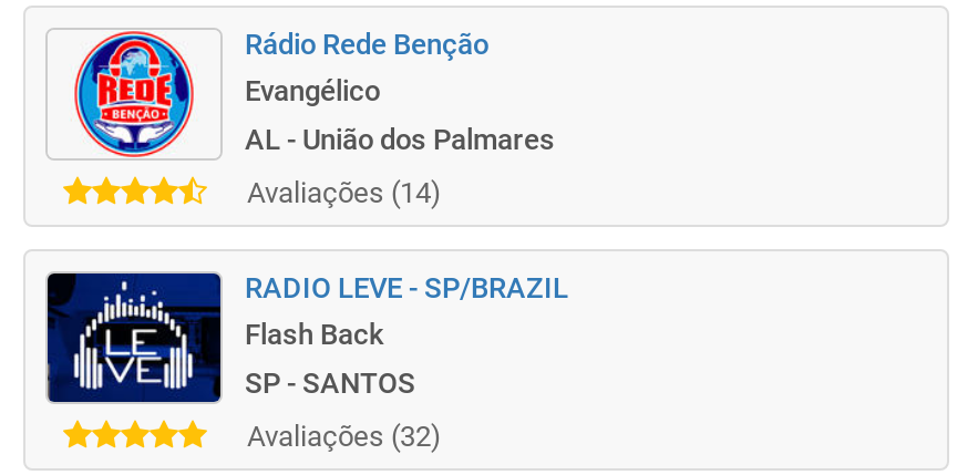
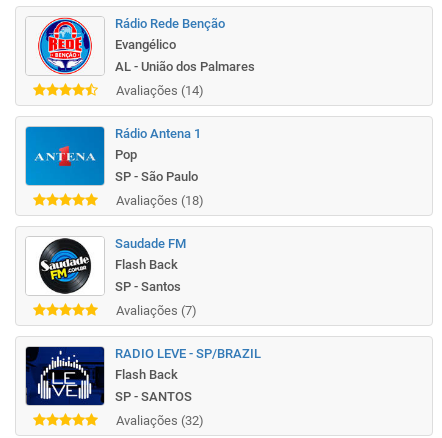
+ [image]
+ Rádio Antena 1
+ Pop
+ SP - São Paulo
+ Avaliações (18)
+ Saudade FM
+ Flash Back
+ SP - Santos
+ Avaliações (7)

+ [image]
